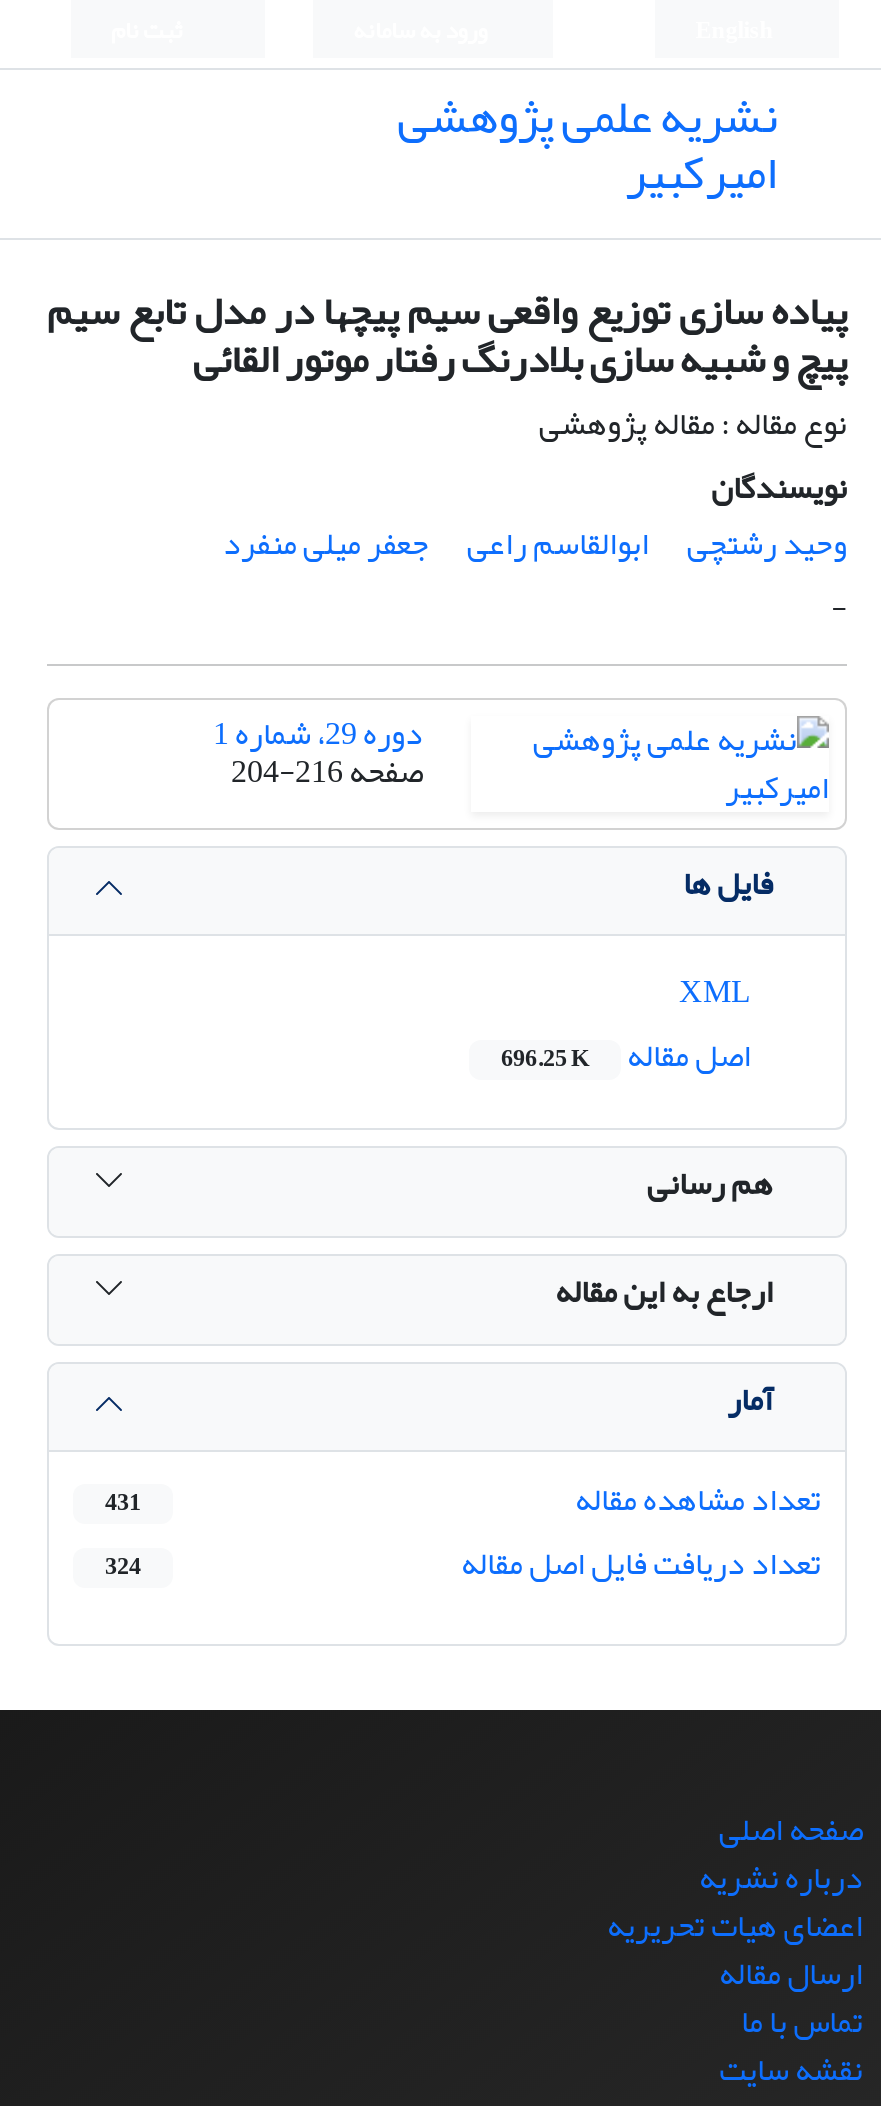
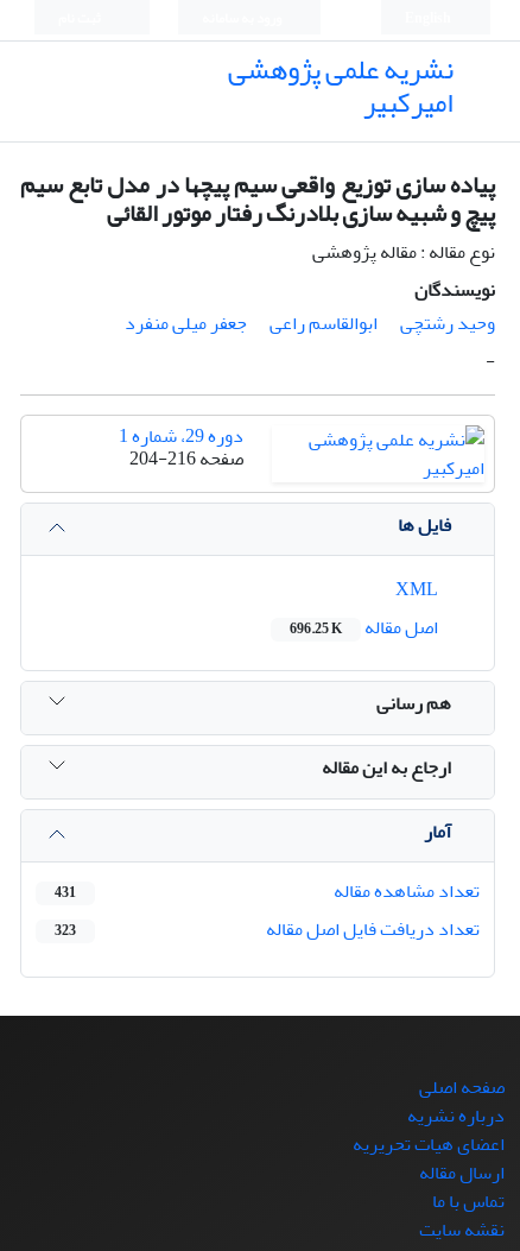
- 324
+ 323
